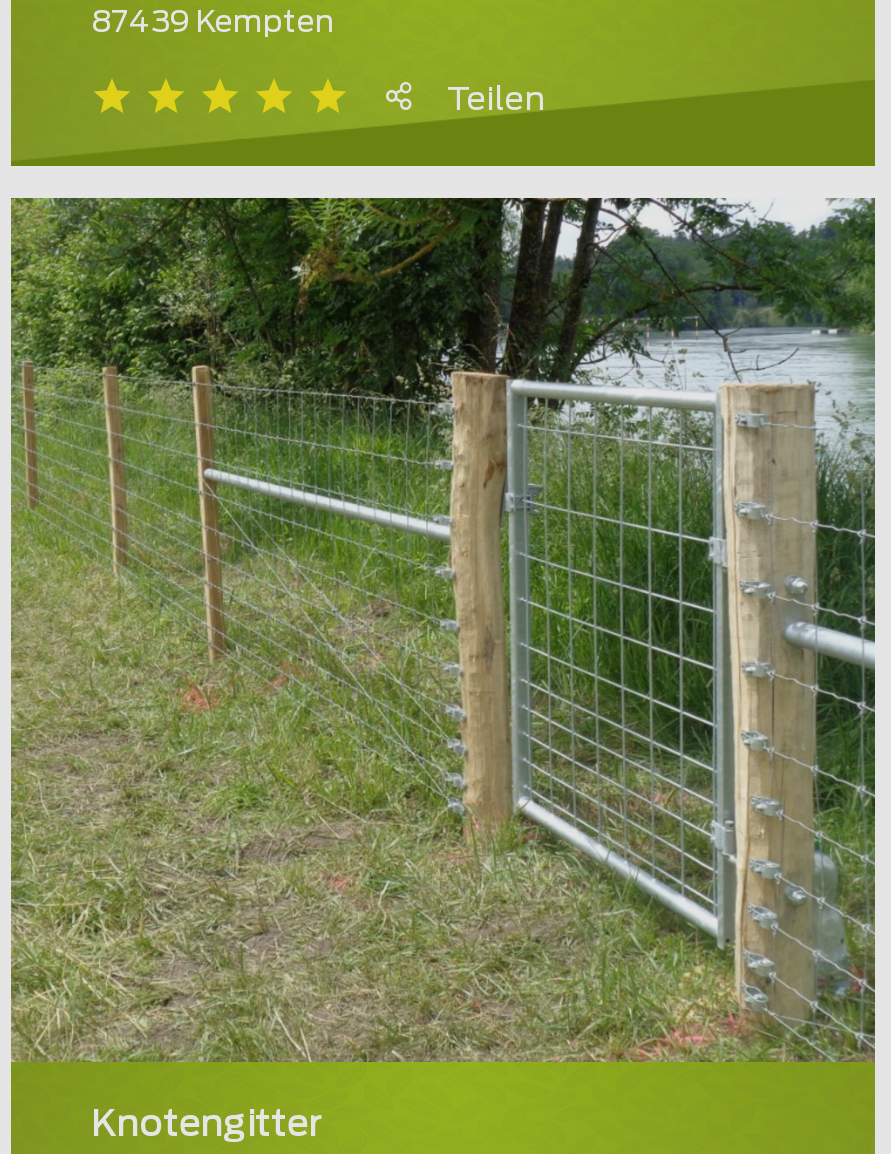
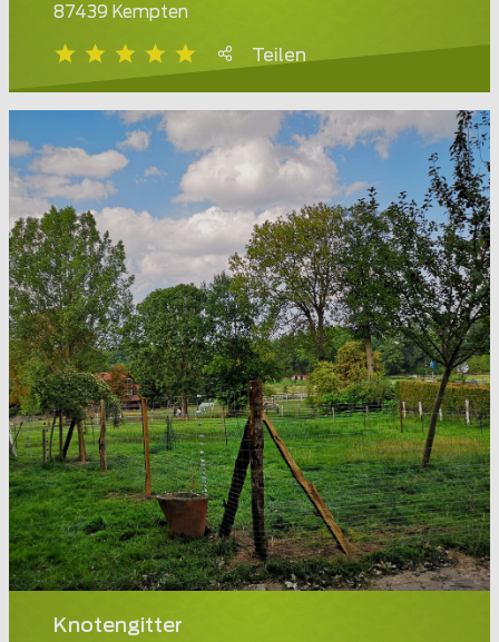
- [image]
+ [image]
